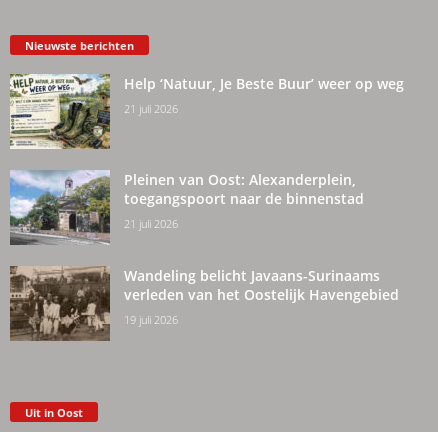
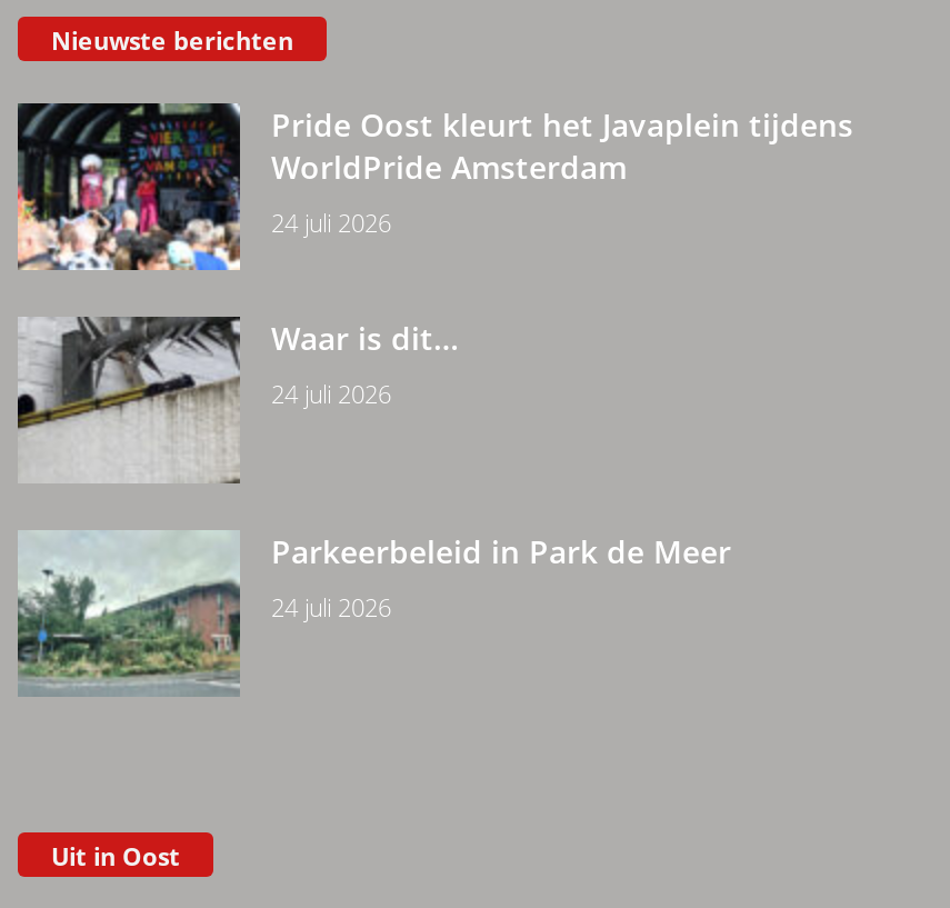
- [image]
- Help ‘Natuur, Je Beste Buur’ weer op weg
- 21 juli 2026
+ [image]
+ Pride Oost kleurt het Javaplein tijdens
+ WorldPride Amsterdam
+ 24 juli 2026

- [image]
- Pleinen van Oost: Alexanderplein,
- toegangspoort naar de binnenstad
- 21 juli 2026
+ [image]
+ Waar is dit…
+ 24 juli 2026

- [image]
- Wandeling belicht Javaans-Surinaams
- verleden van het Oostelijk Havengebied
- 19 juli 2026
+ [image]
+ Parkeerbeleid in Park de Meer
+ 24 juli 2026
